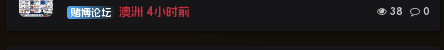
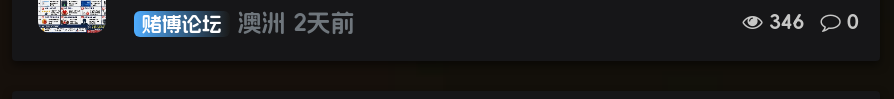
- 澳洲 4小时前
- 38
+ 澳洲 2天前
+ 346
